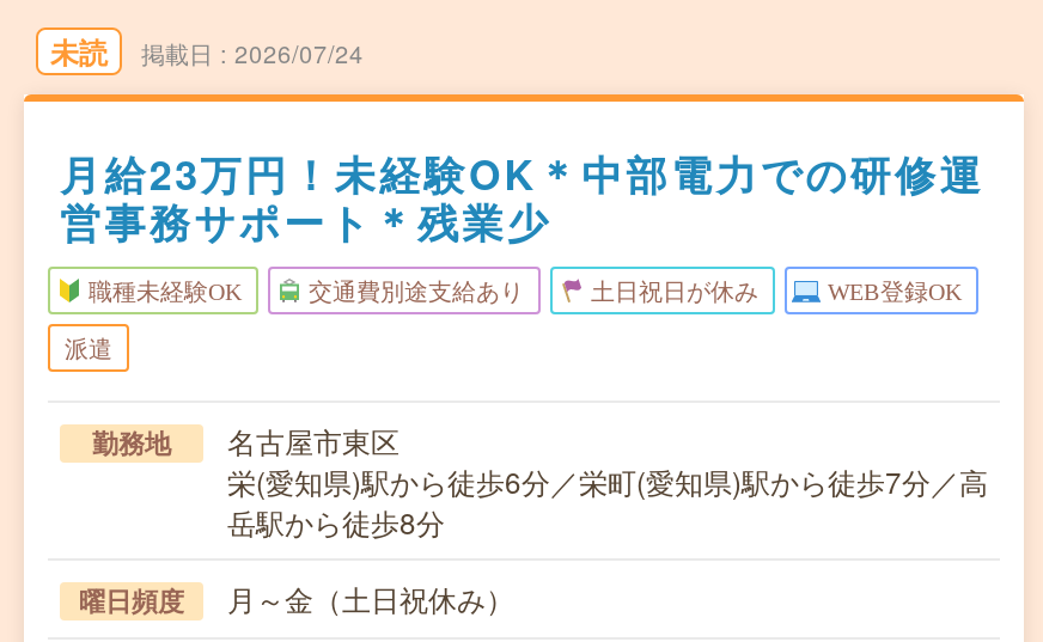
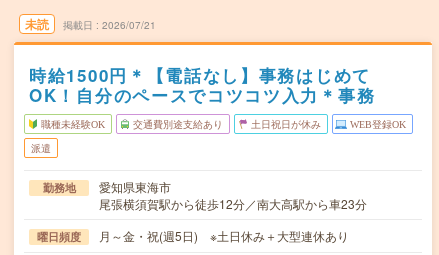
- 2026/07/24
+ 2026/07/21

- 月給23万円！未経験OK＊中部電力での研修運
- 営事務サポート＊残業少
+ 時給1500円＊【電話なし】事務はじめて
+ OK！自分のペースでコツコツ入力＊事務

- 名古屋市東区
- 栄(愛知県)駅から徒歩6分／栄町(愛知県)駅から徒歩7分／高
- 岳駅から徒歩8分
+ 愛知県東海市
+ 尾張横須賀駅から徒歩12分／南大高駅から車23分

- 月～金（土日祝休み）
+ 月～金・祝(週5日) ※土日休み＋大型連休あり
